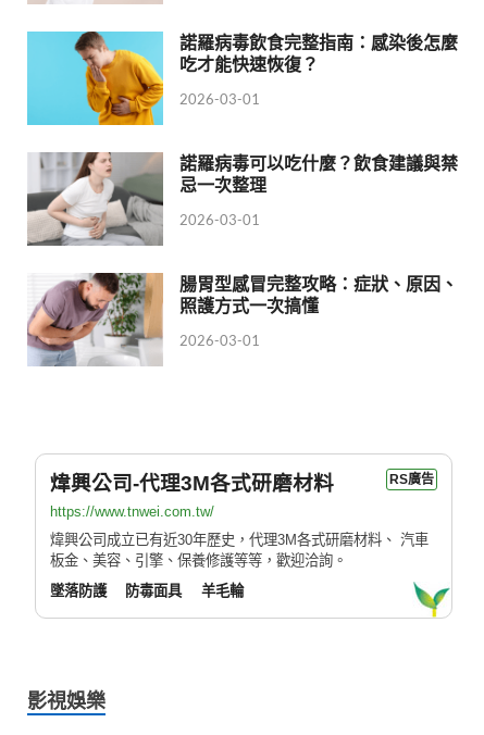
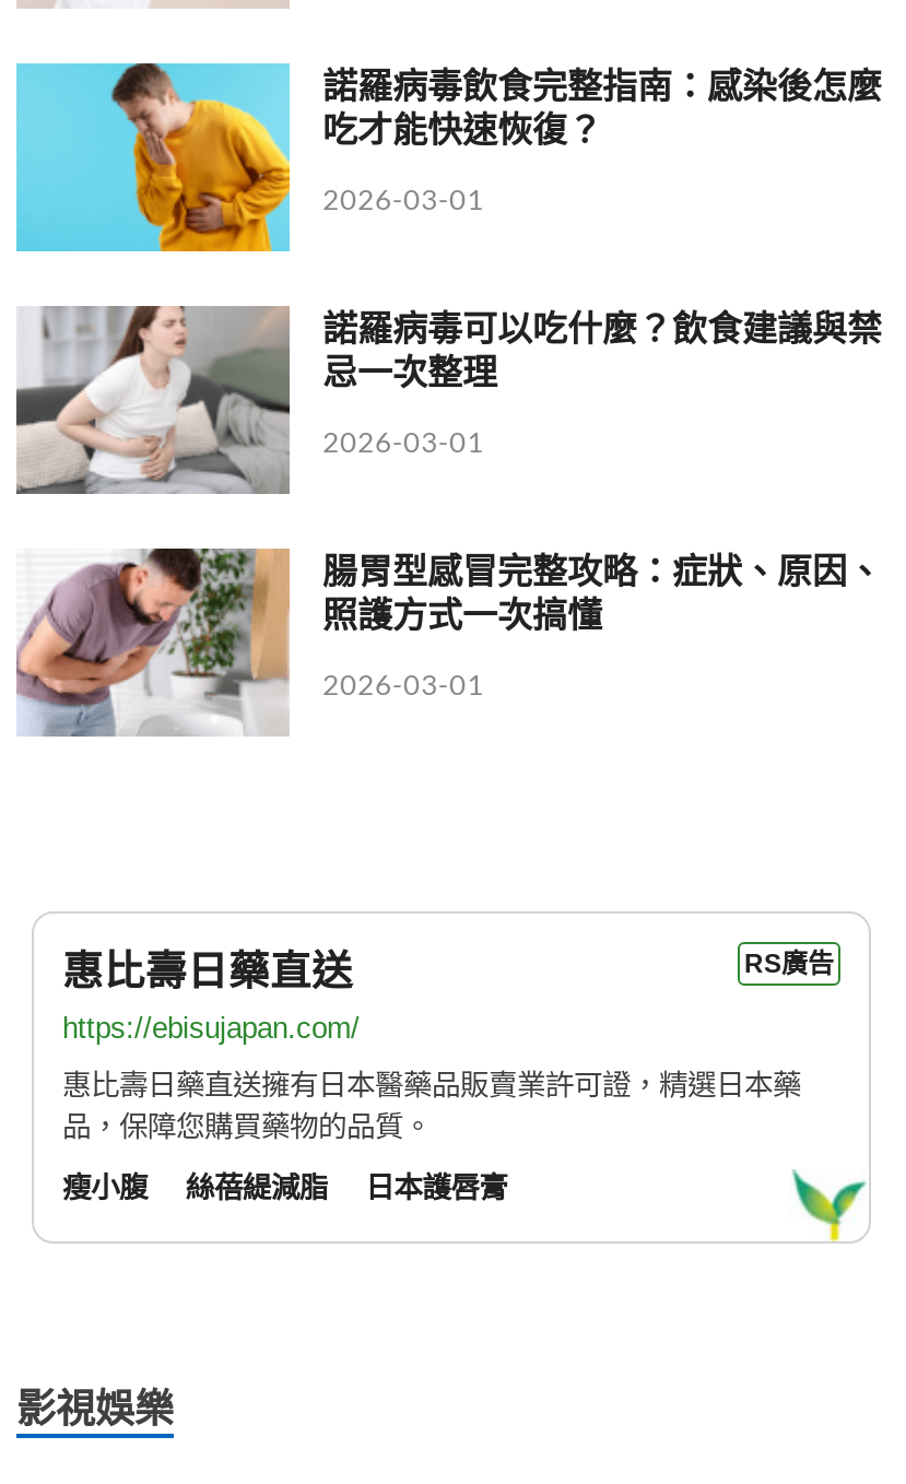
- 煒興公司-代理3M各式研磨材料
+ 惠比壽日藥直送

- https://www.tnwei.com.tw/
+ https://ebisujapan.com/

- 煒興公司成立已有近30年歷史，代理3M各式研磨材料、 汽車
- 板金、美容、引擎、保養修護等等，歡迎洽詢。
+ 惠比壽日藥直送擁有日本醫藥品販賣業許可證，精選日本藥
+ 品，保障您購買藥物的品質。

- 墜落防護
- 防毒面具
- 羊毛輪
+ 瘦小腹
+ 絲蓓緹減脂
+ 日本護唇膏
